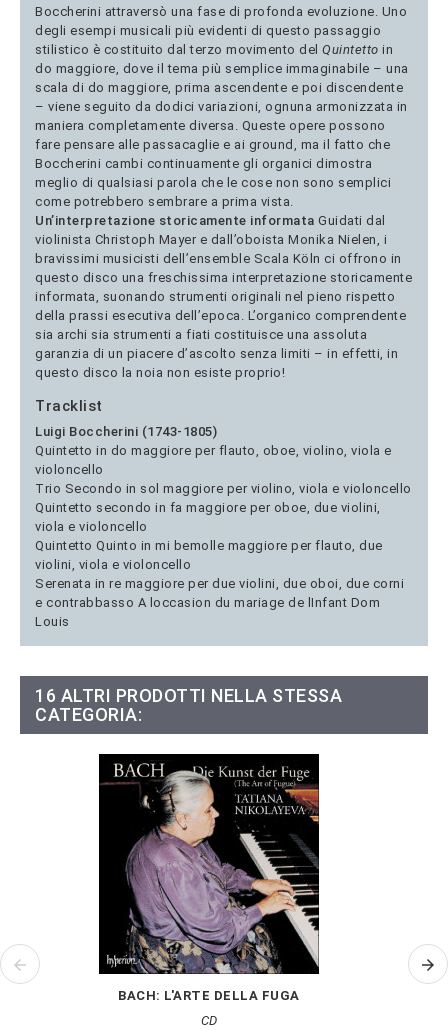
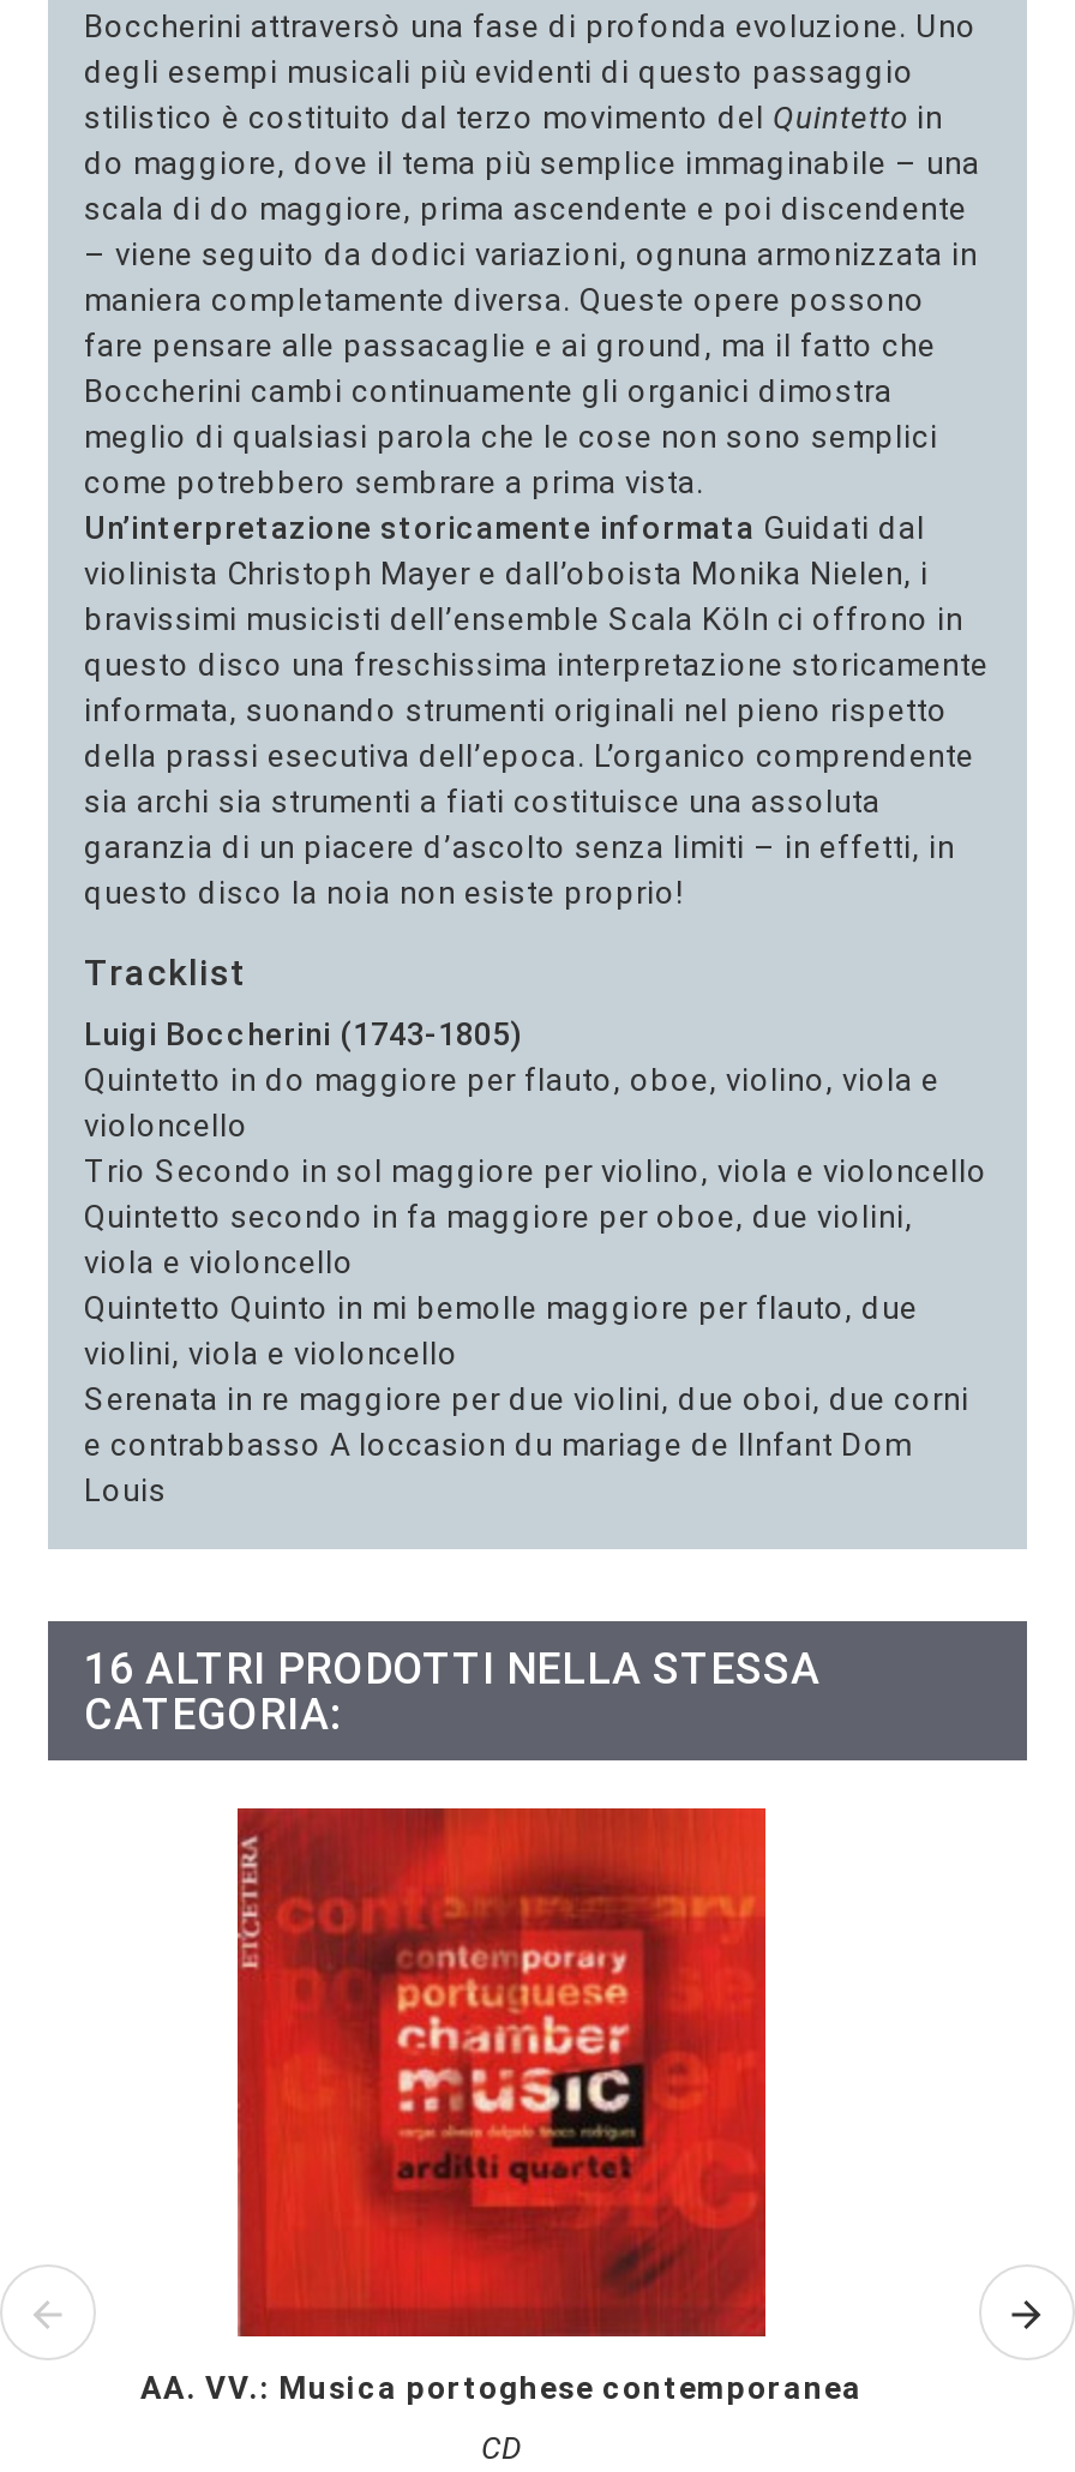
- [image]
- BACH: L'ARTE DELLA FUGA
+ [image]
+ AA. VV.: Musica portoghese contemporanea
